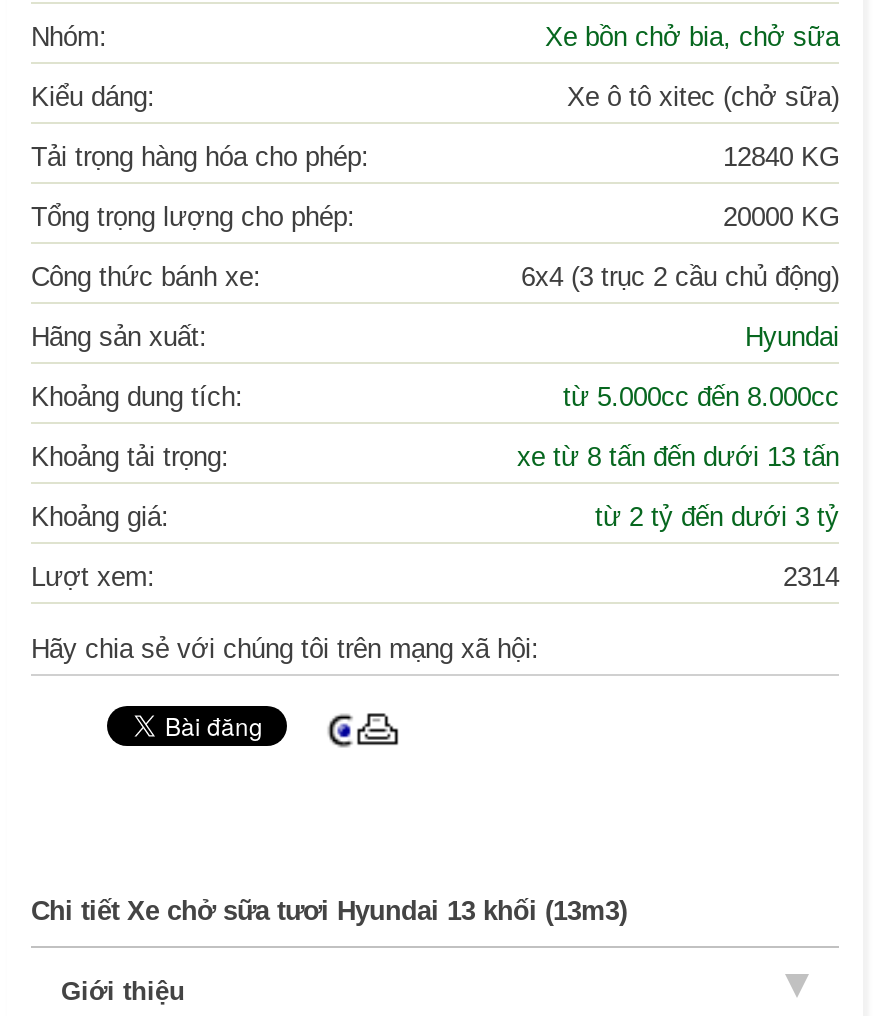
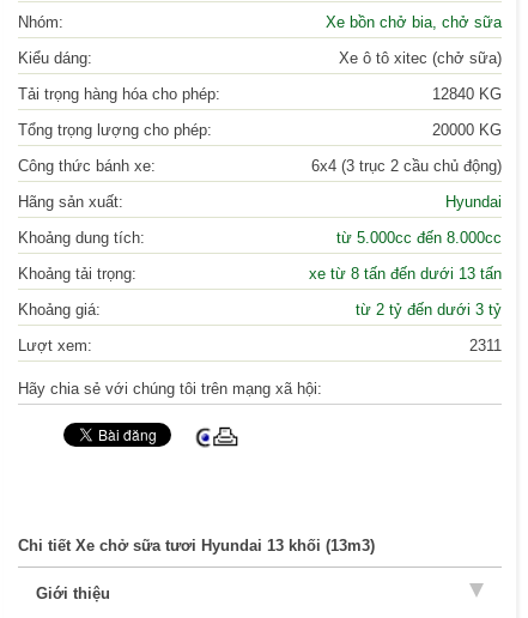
- 2314
+ 2311
